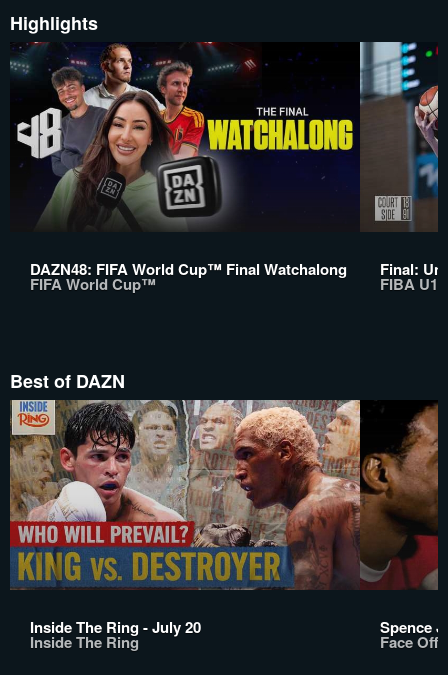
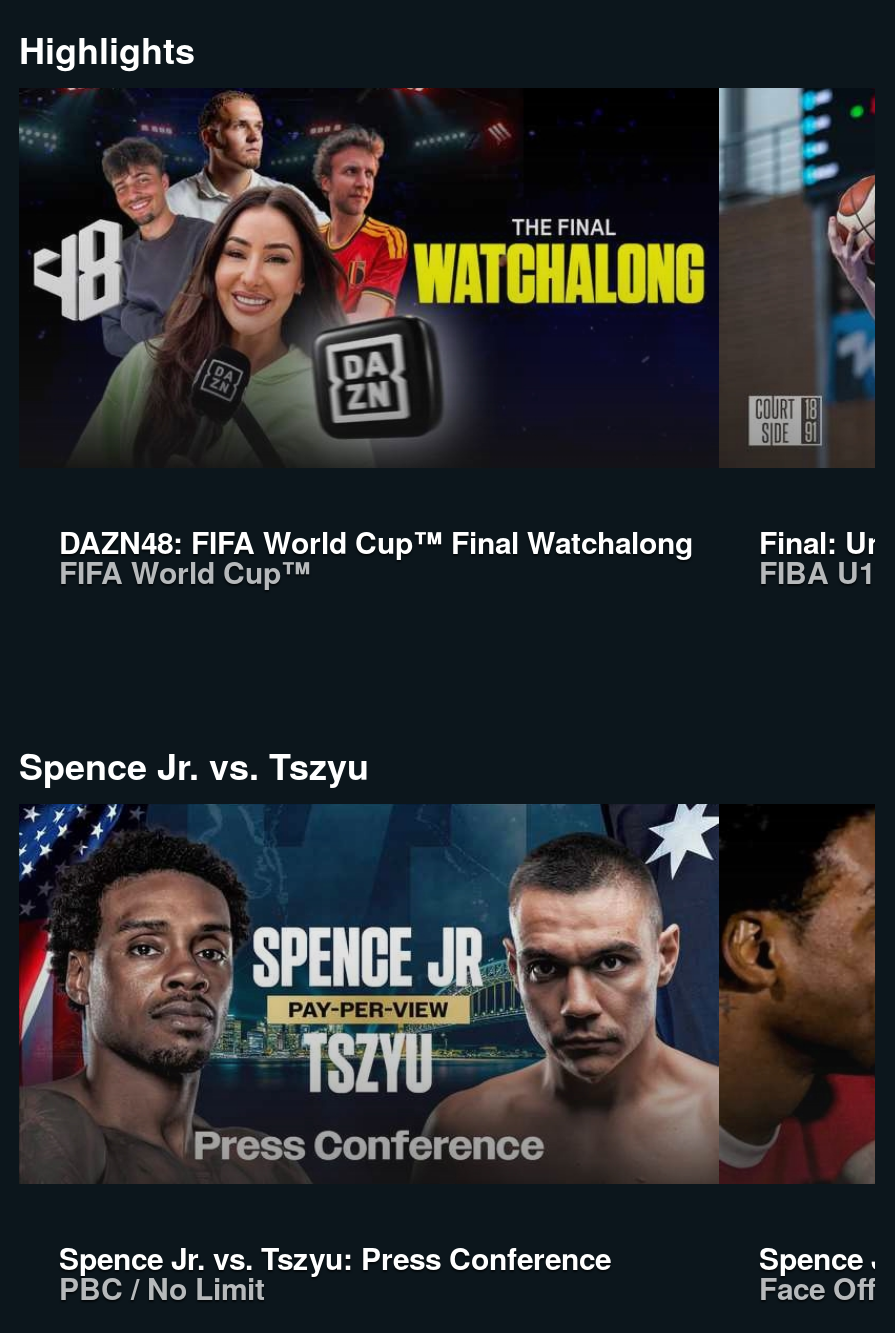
- Best of DAZN
+ Spence Jr. vs. Tszyu

- [image]
- Inside The Ring - July 20
- Inside The Ring
+ [image]
+ Spence Jr. vs. Tszyu: Press Conference
+ PBC / No Limit
